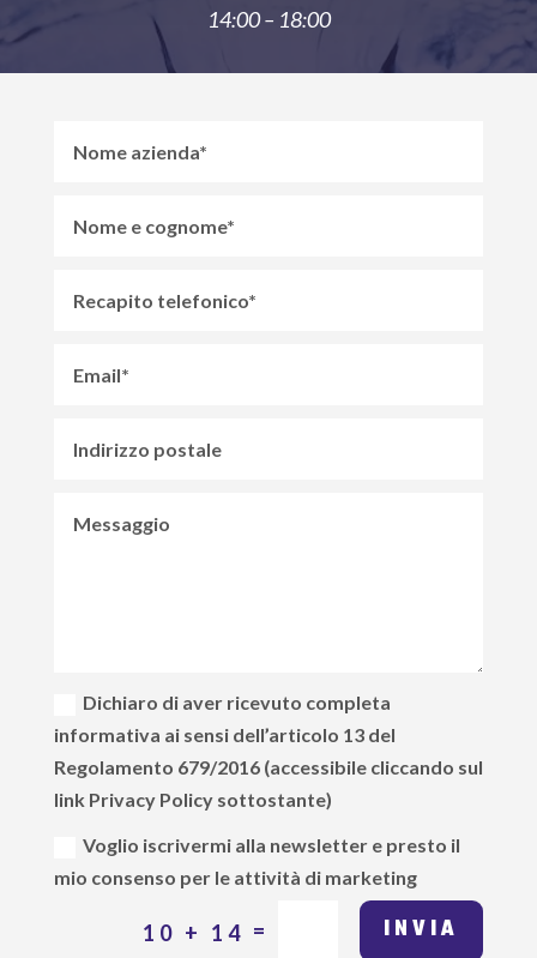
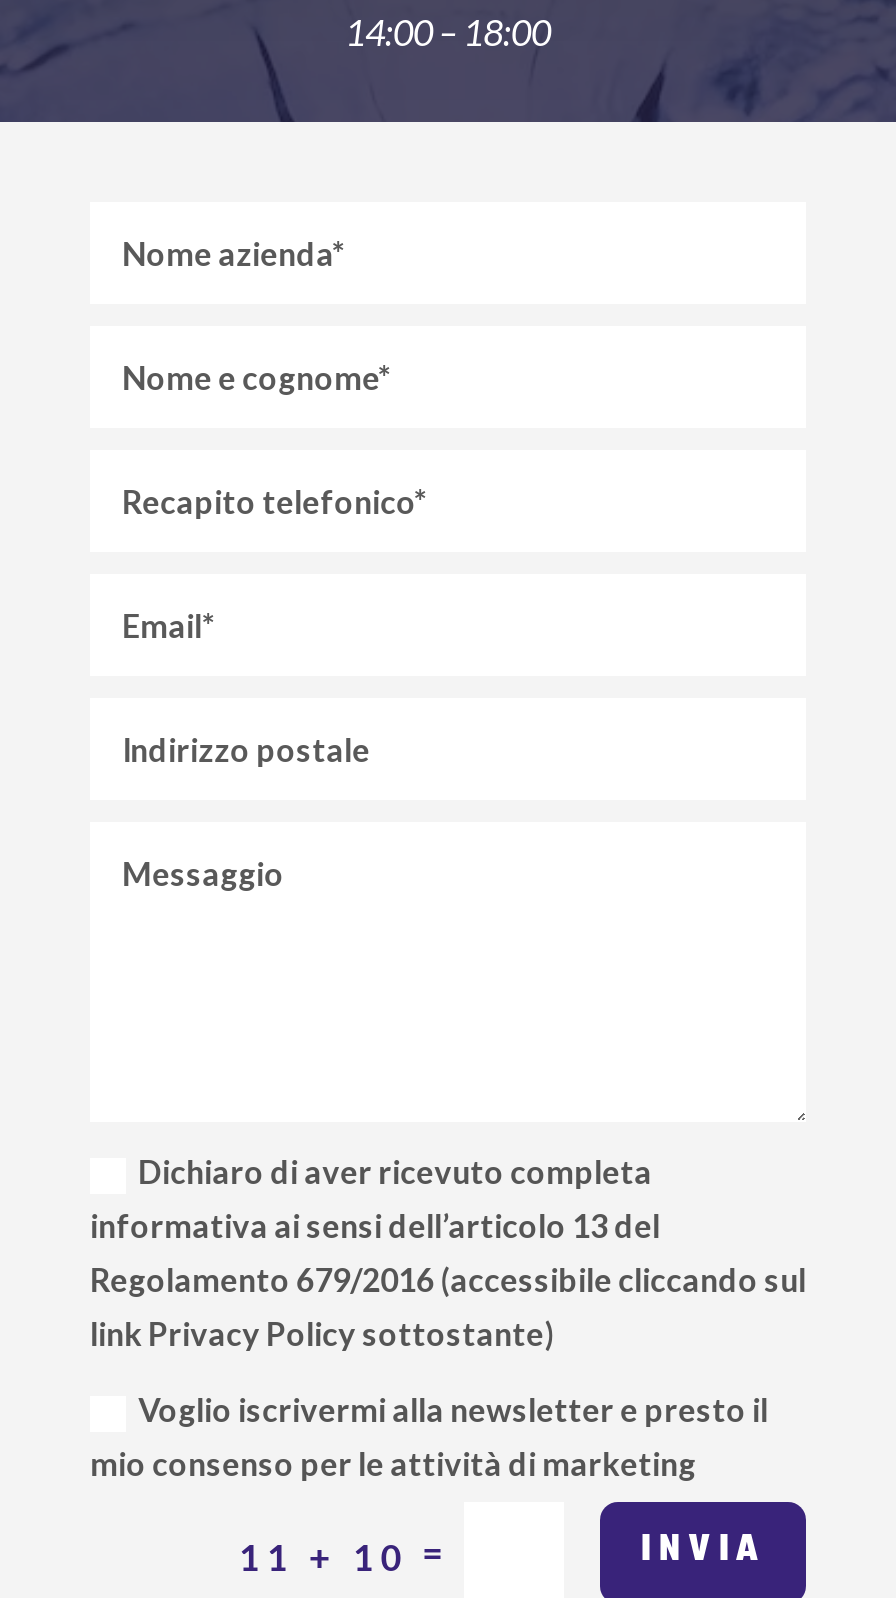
- 10 + 14 =
+ 11 + 10 =
